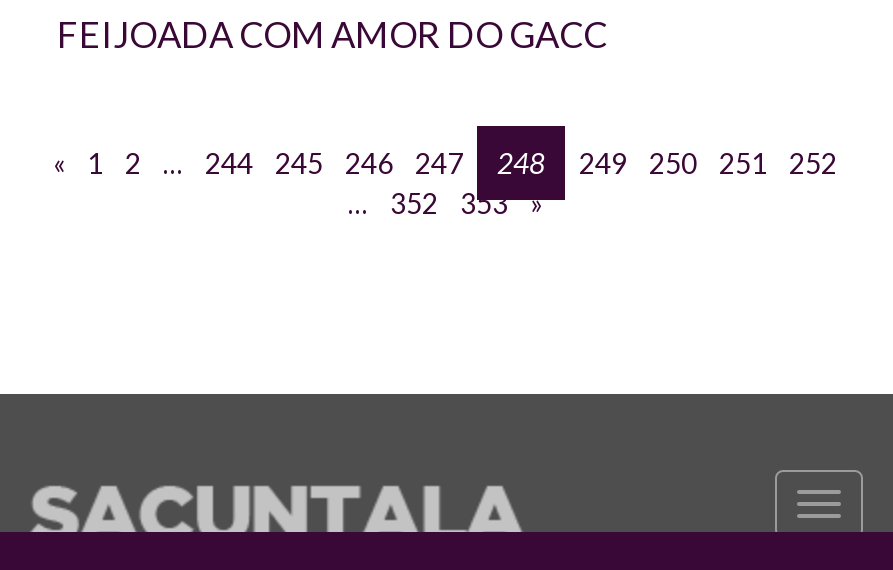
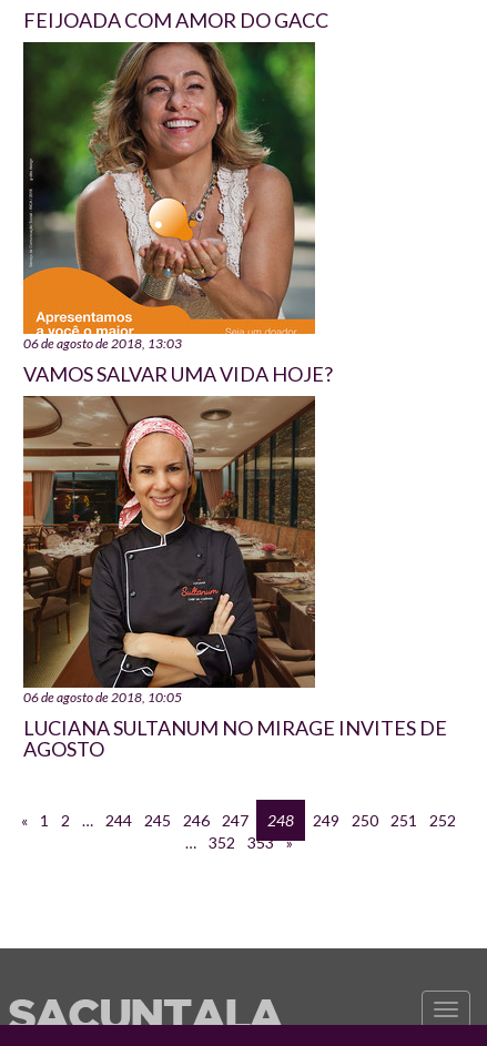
+ [image]
+ 06 de agosto de 2018, 13:03
+ VAMOS SALVAR UMA VIDA HOJE?

+ [image]
+ 06 de agosto de 2018, 10:05
+ LUCIANA SULTANUM NO MIRAGE INVITES DE
+ AGOSTO
